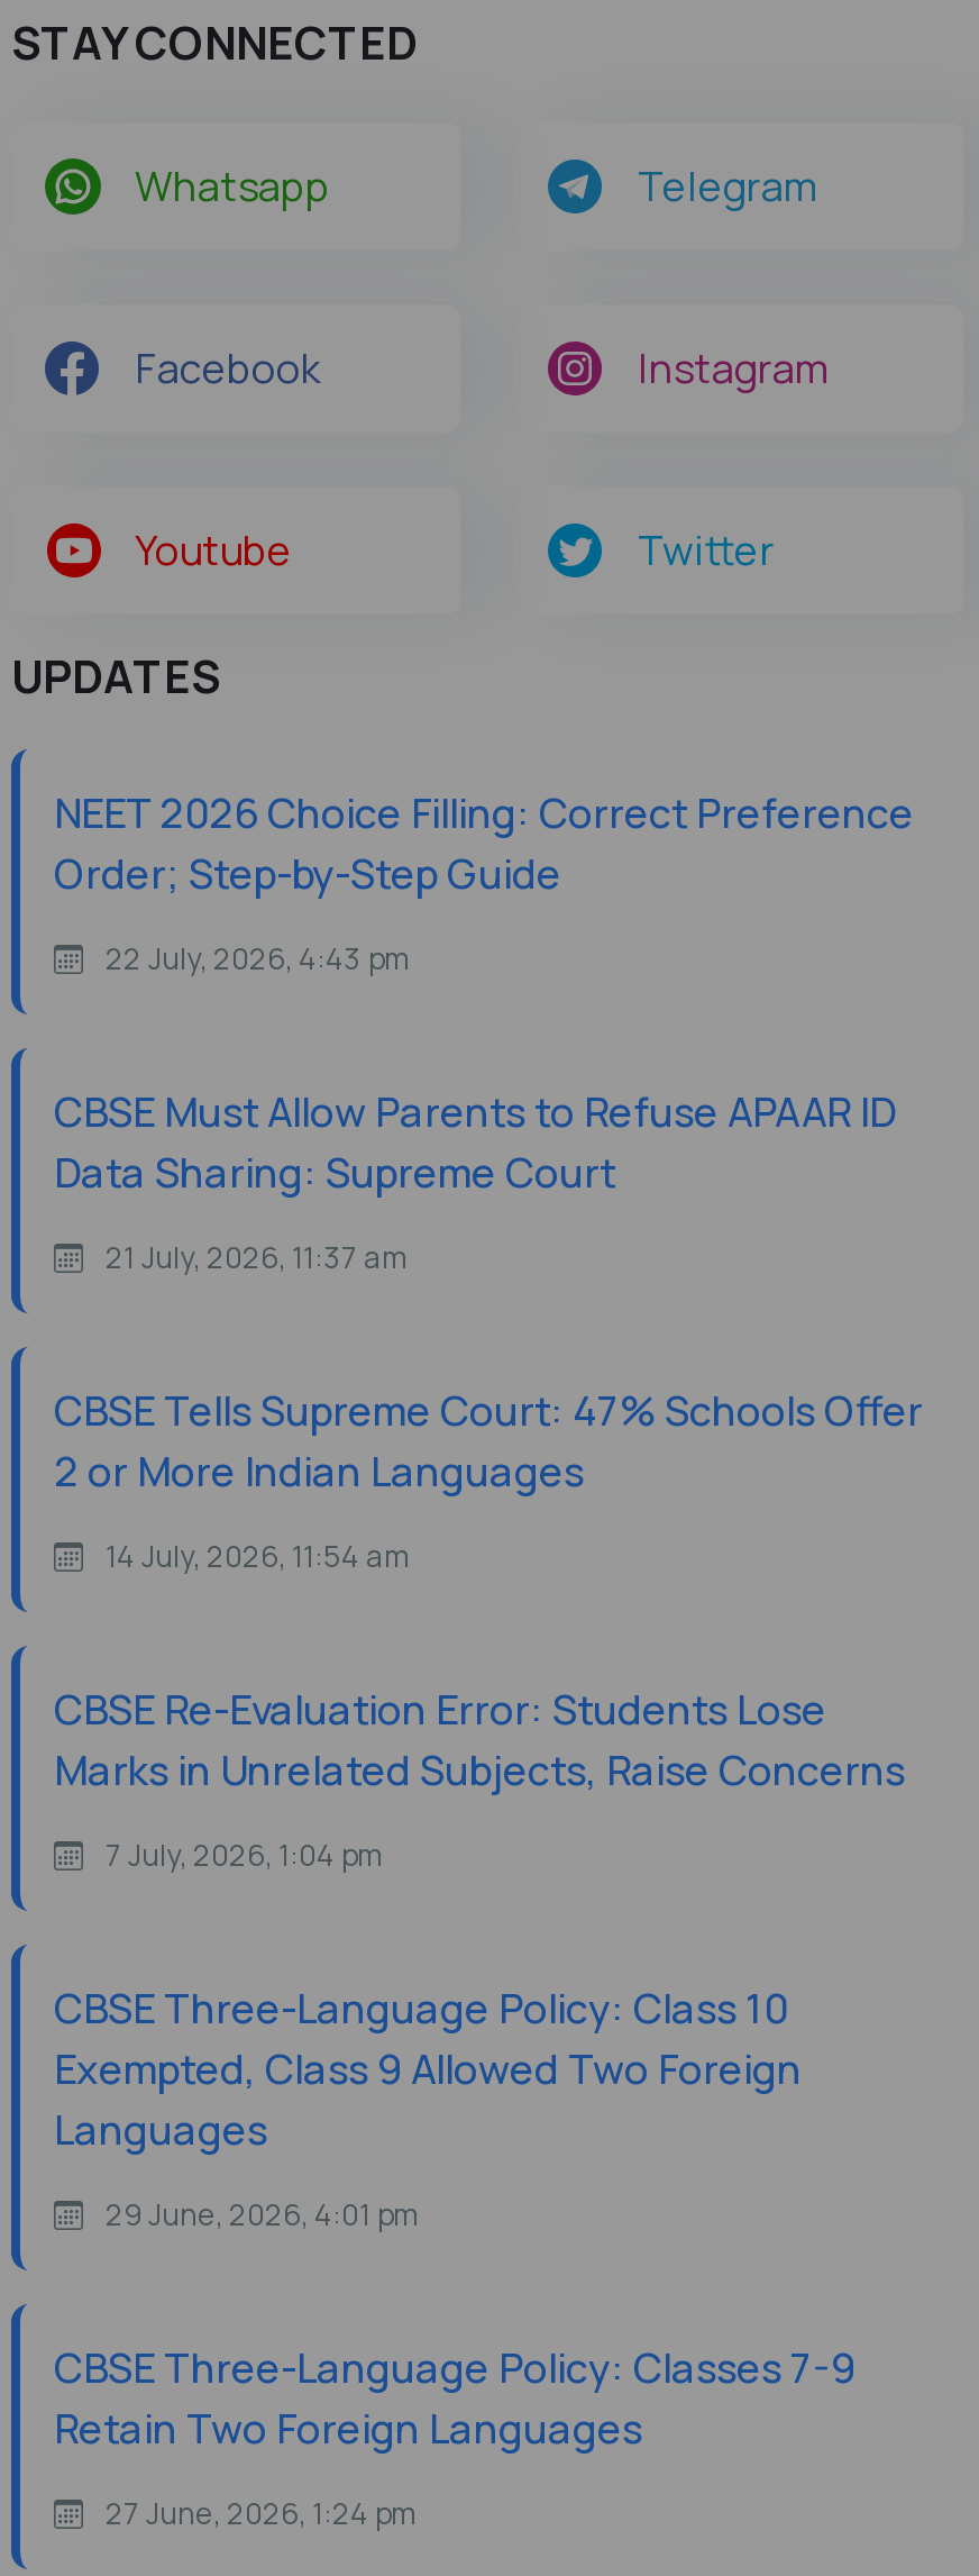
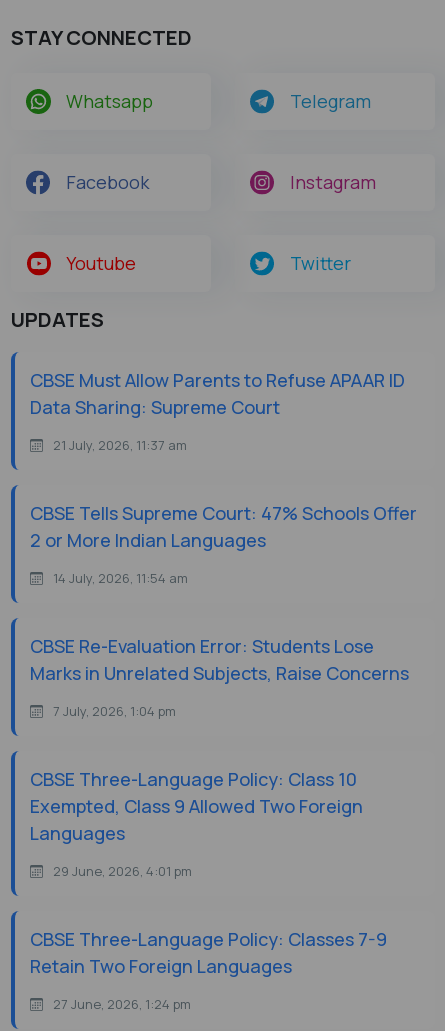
- NEET 2026 Choice Filling: Correct Preference
- Order; Step-by-Step Guide
- 22 July, 2026, 4:43 pm
